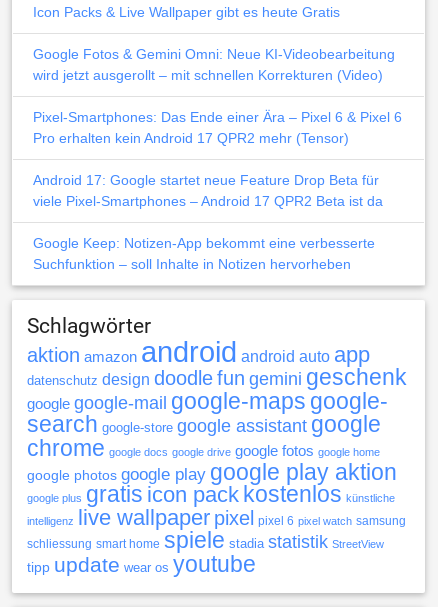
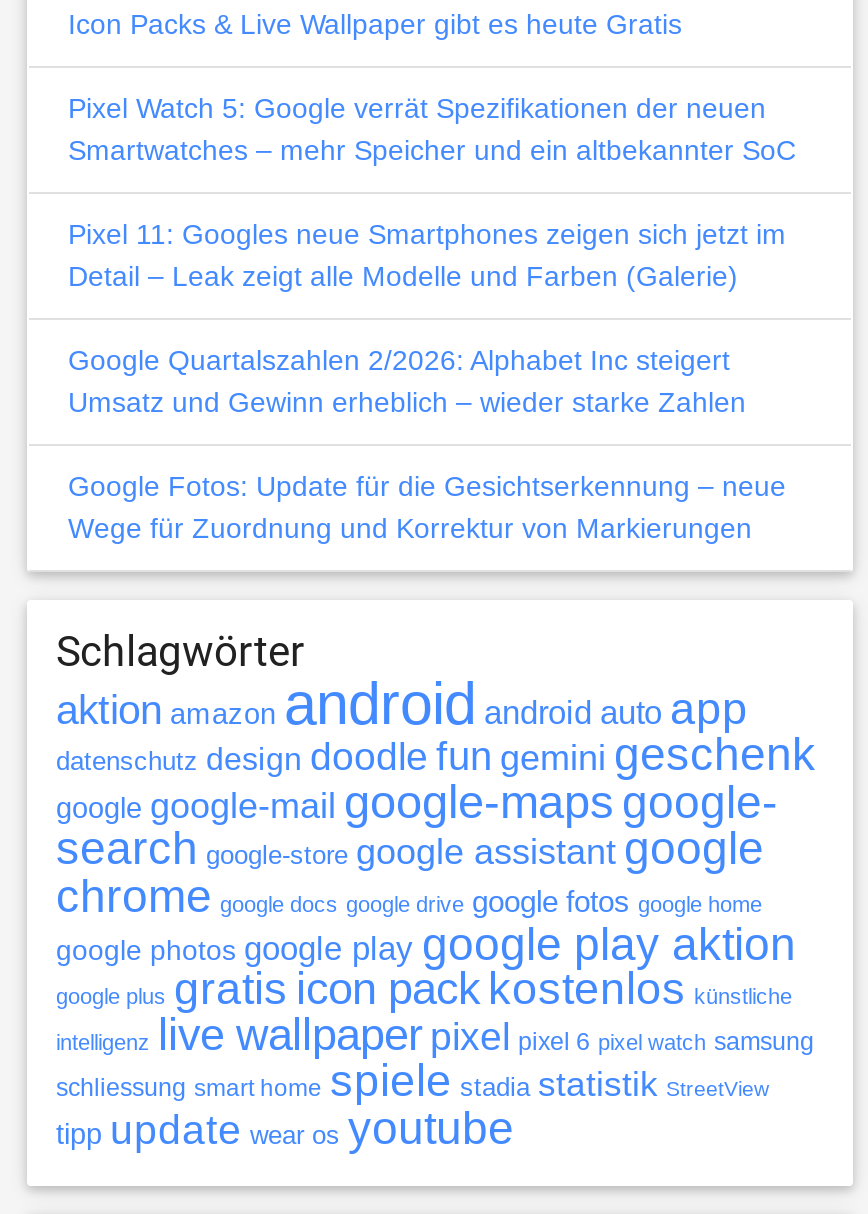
- Google Fotos & Gemini Omni: Neue KI-Videobearbeitung
- wird jetzt ausgerollt – mit schnellen Korrekturen (Video)
+ Pixel Watch 5: Google verrät Spezifikationen der neuen
+ Smartwatches – mehr Speicher und ein altbekannter SoC

- Pixel-Smartphones: Das Ende einer Ära – Pixel 6 & Pixel 6
- Pro erhalten kein Android 17 QPR2 mehr (Tensor)
+ Pixel 11: Googles neue Smartphones zeigen sich jetzt im
+ Detail – Leak zeigt alle Modelle und Farben (Galerie)

- Android 17: Google startet neue Feature Drop Beta für
- viele Pixel-Smartphones – Android 17 QPR2 Beta ist da
+ Google Quartalszahlen 2/2026: Alphabet Inc steigert
+ Umsatz und Gewinn erheblich – wieder starke Zahlen

- Google Keep: Notizen-App bekommt eine verbesserte
- Suchfunktion – soll Inhalte in Notizen hervorheben
+ Google Fotos: Update für die Gesichtserkennung – neue
+ Wege für Zuordnung und Korrektur von Markierungen
